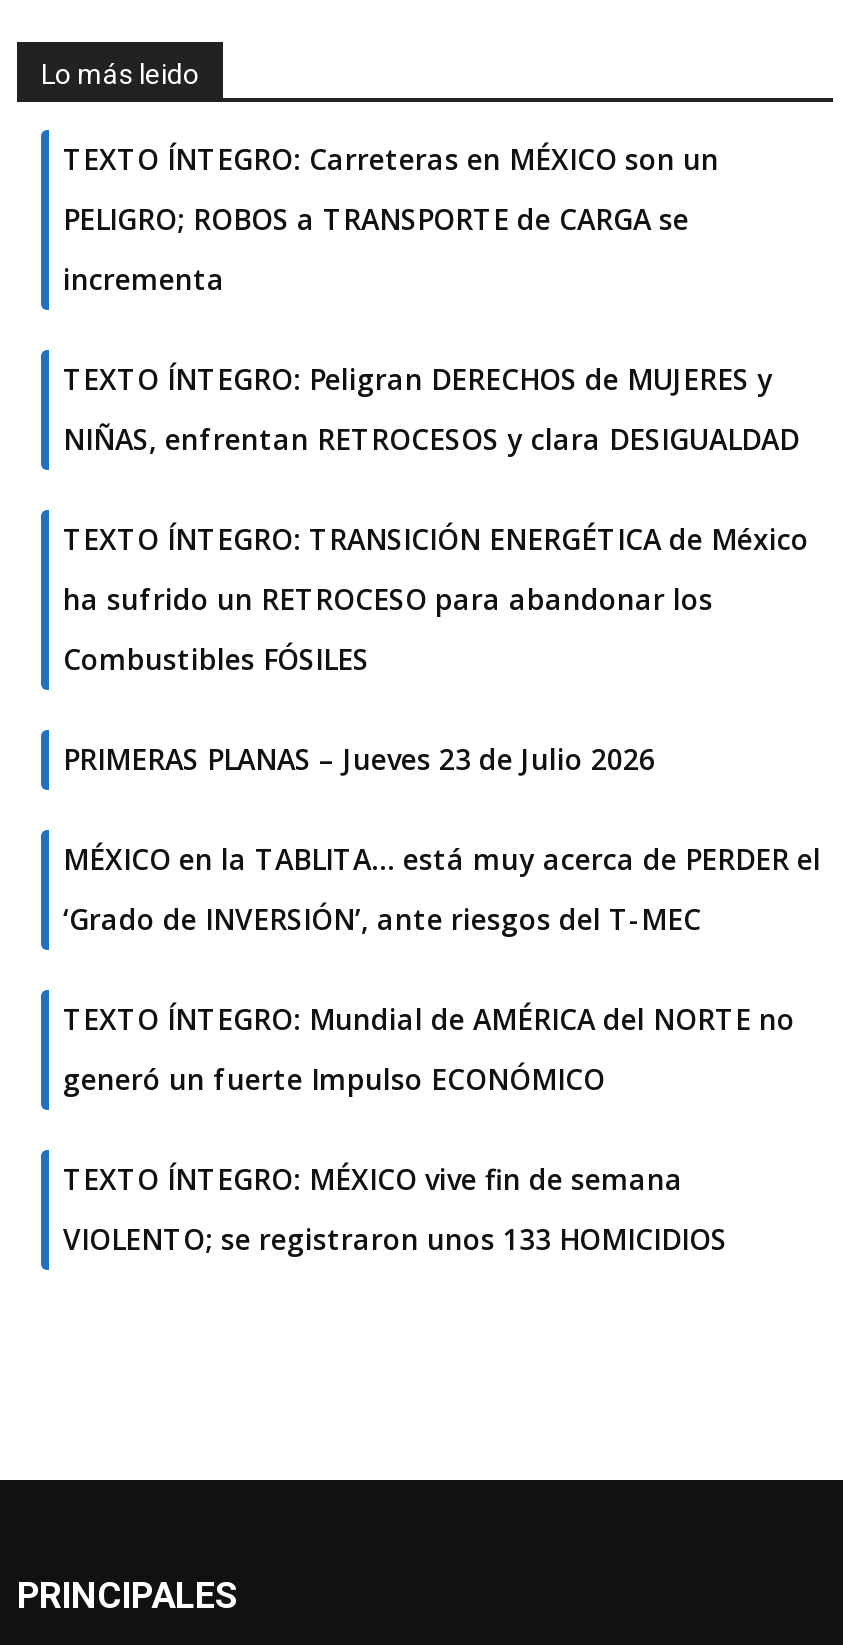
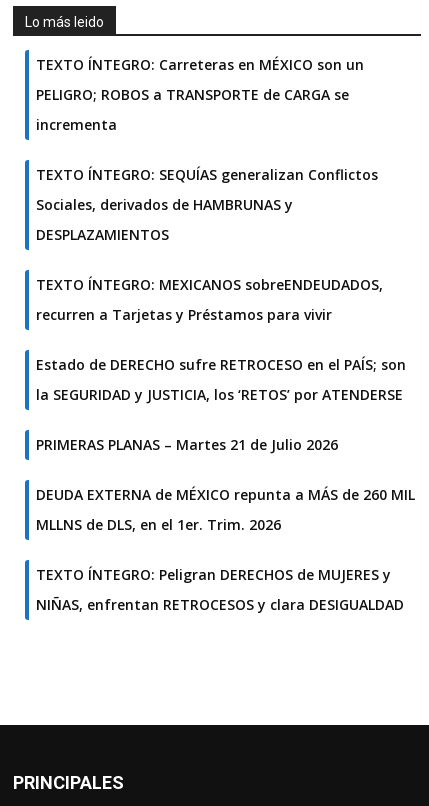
+ TEXTO ÍNTEGRO: SEQUÍAS generalizan Conflictos
+ Sociales, derivados de HAMBRUNAS y
+ DESPLAZAMIENTOS
+ TEXTO ÍNTEGRO: MEXICANOS sobreENDEUDADOS,
+ recurren a Tarjetas y Préstamos para vivir
+ Estado de DERECHO sufre RETROCESO en el PAÍS; son
+ la SEGURIDAD y JUSTICIA, los ‘RETOS’ por ATENDERSE
+ PRIMERAS PLANAS – Martes 21 de Julio 2026
+ DEUDA EXTERNA de MÉXICO repunta a MÁS de 260 MIL
+ MLLNS de DLS, en el 1er. Trim. 2026

moved down: TEXTO ÍNTEGRO: Peligran DERECHOS de MUJERES y | NIÑAS, enfrentan RETROCESOS y clara DESIGUALDAD

- TEXTO ÍNTEGRO: TRANSICIÓN ENERGÉTICA de México
- ha sufrido un RETROCESO para abandonar los
- Combustibles FÓSILES
- PRIMERAS PLANAS – Jueves 23 de Julio 2026
- MÉXICO en la TABLITA… está muy acerca de PERDER el
- ‘Grado de INVERSIÓN’, ante riesgos del T-MEC
- TEXTO ÍNTEGRO: Mundial de AMÉRICA del NORTE no
- generó un fuerte Impulso ECONÓMICO
- TEXTO ÍNTEGRO: MÉXICO vive fin de semana
- VIOLENTO; se registraron unos 133 HOMICIDIOS
